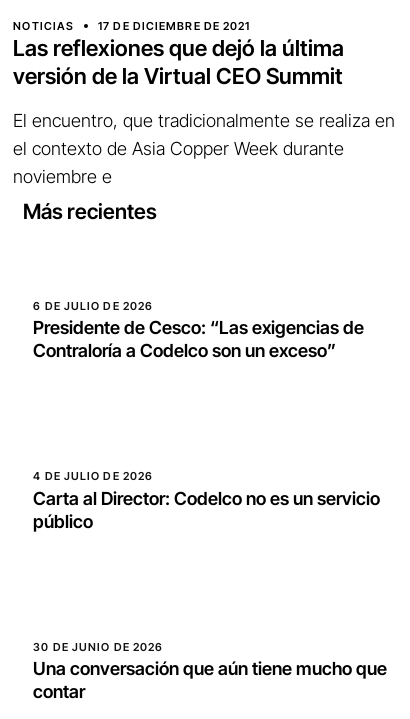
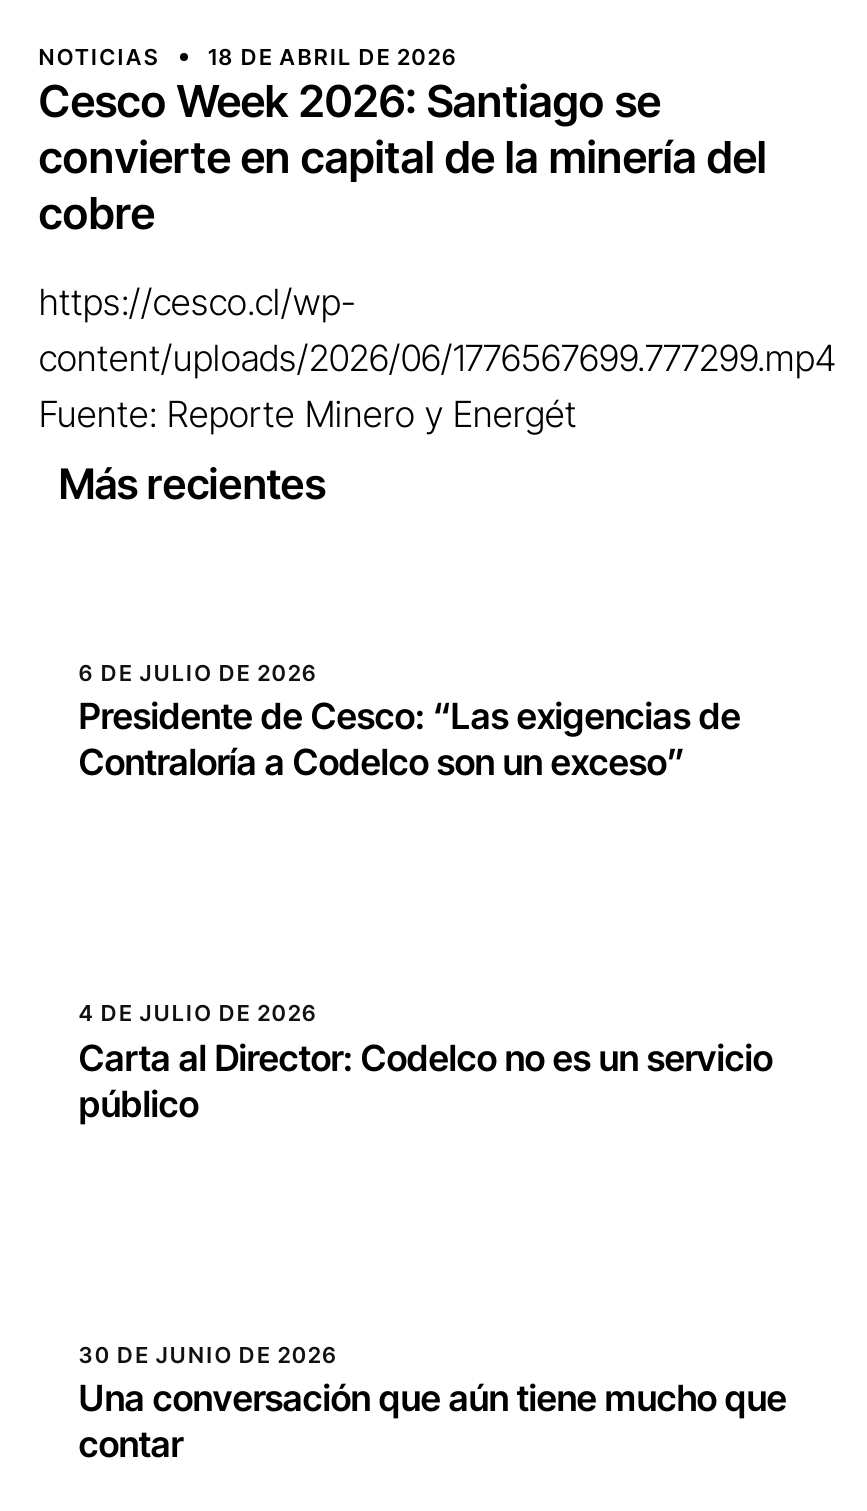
- 17 DE DICIEMBRE DE 2021
- Las reflexiones que dejó la última
- versión de la Virtual CEO Summit
+ 18 DE ABRIL DE 2026
+ Cesco Week 2026: Santiago se
+ convierte en capital de la minería del
+ cobre

- El encuentro, que tradicionalmente se realiza en
- el contexto de Asia Copper Week durante
- noviembre e
+ https://cesco.cl/wp-
+ content/uploads/2026/06/1776567699.777299.mp4
+ Fuente: Reporte Minero y Energét
